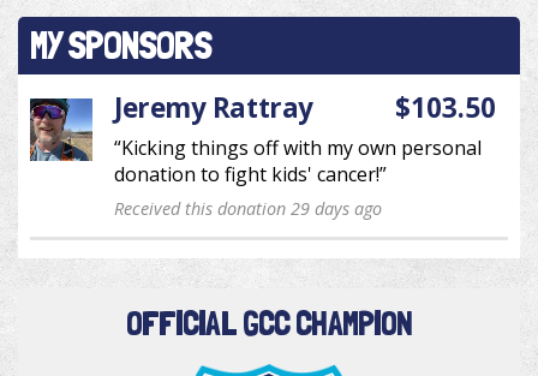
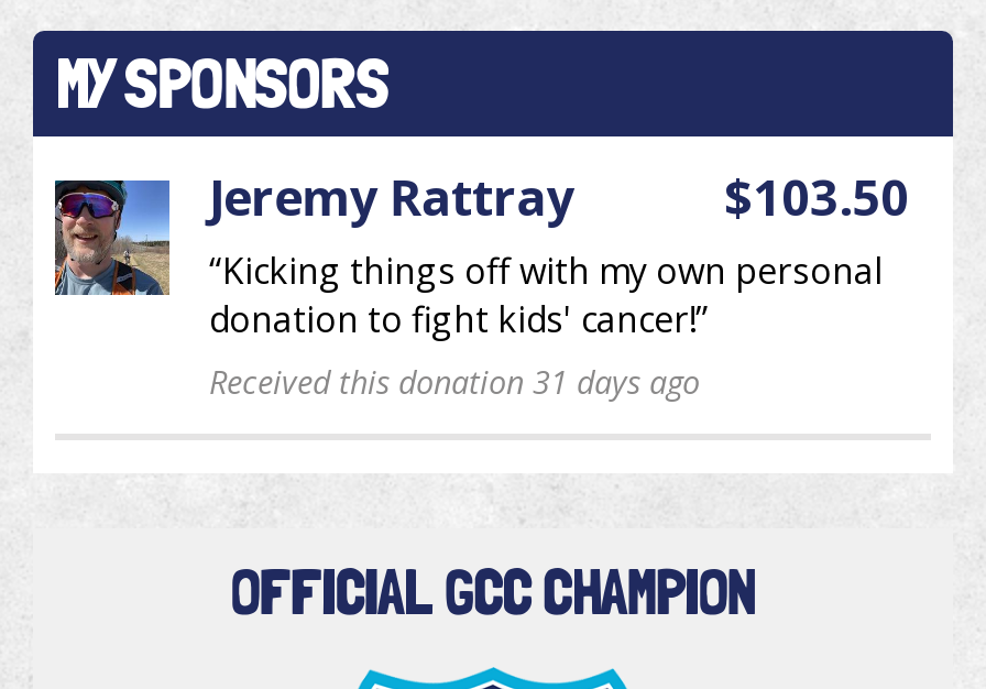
- Received this donation 29 days ago
+ Received this donation 31 days ago
